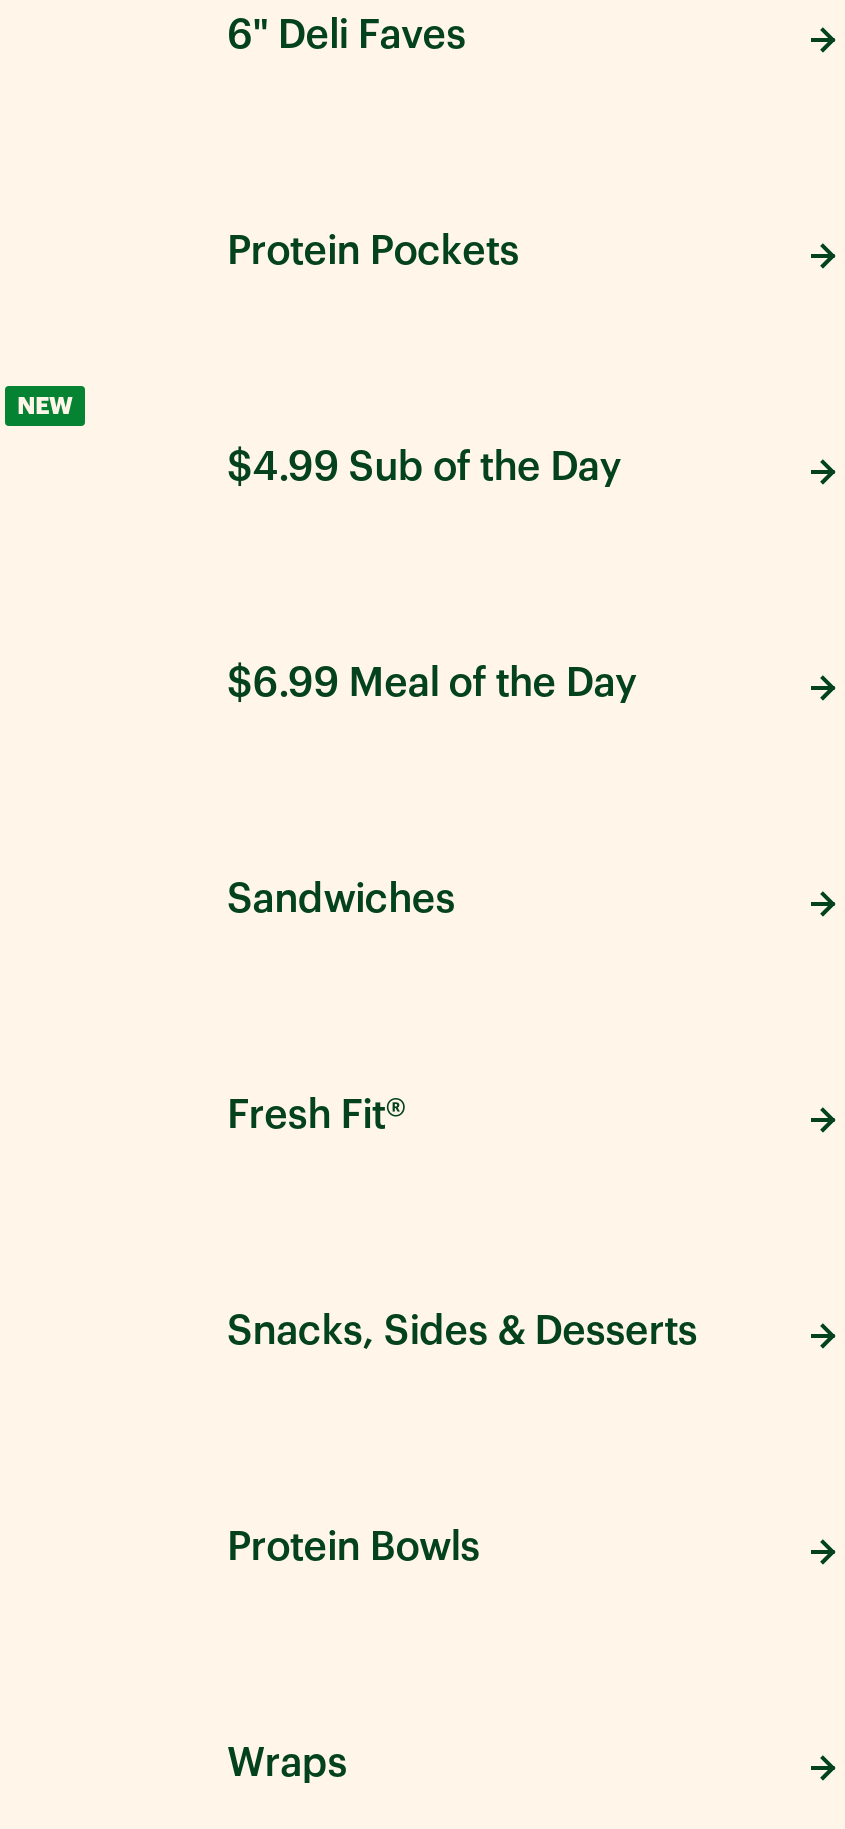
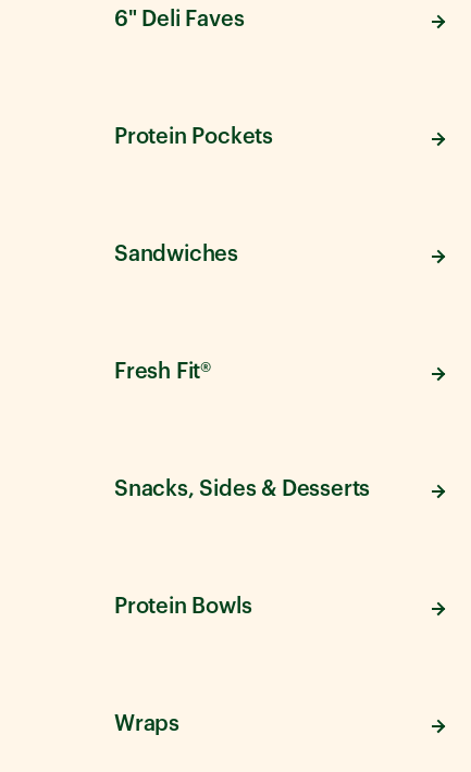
- NEW
- $4.99 Sub of the Day

- $6.99 Meal of the Day
